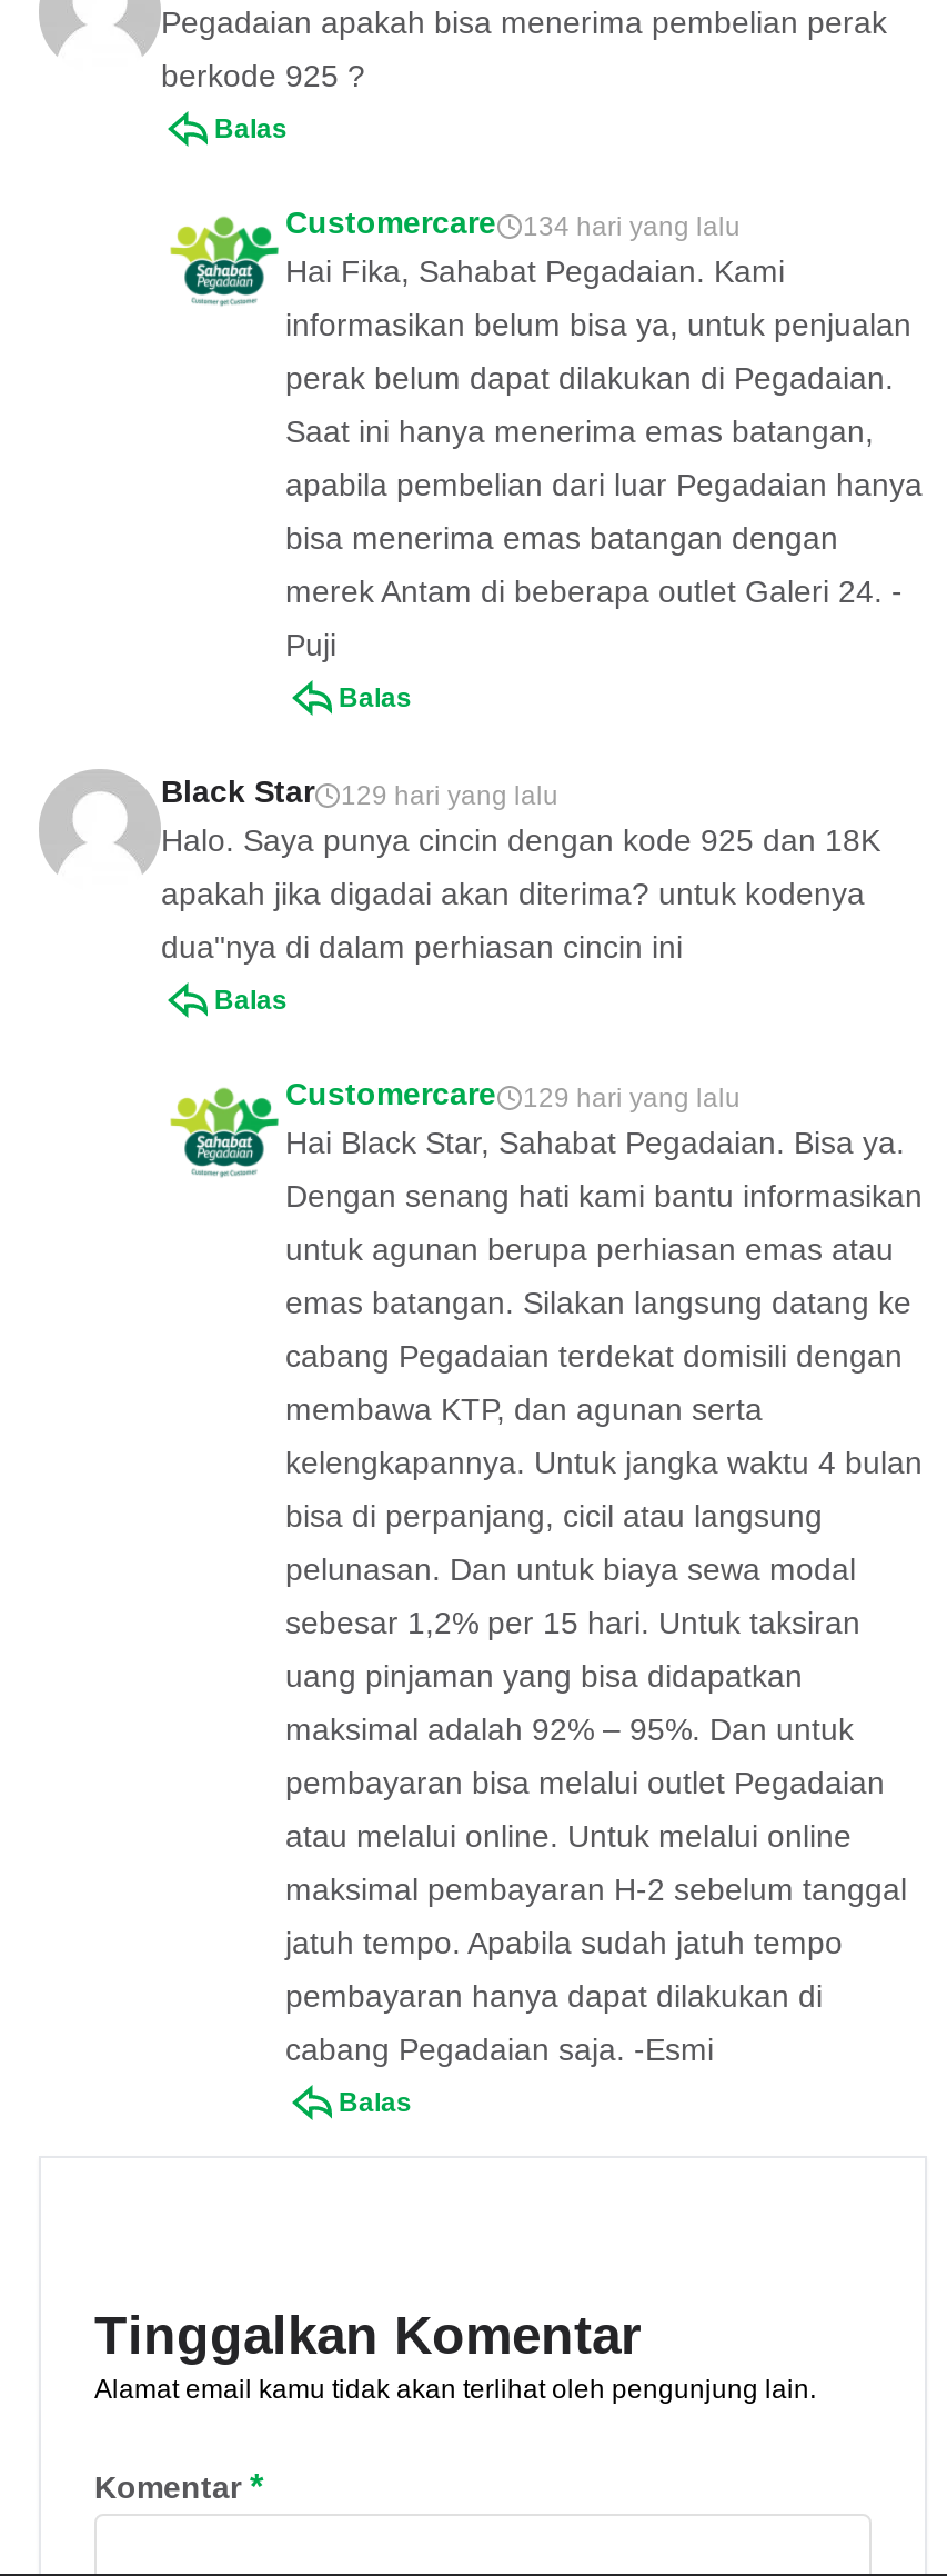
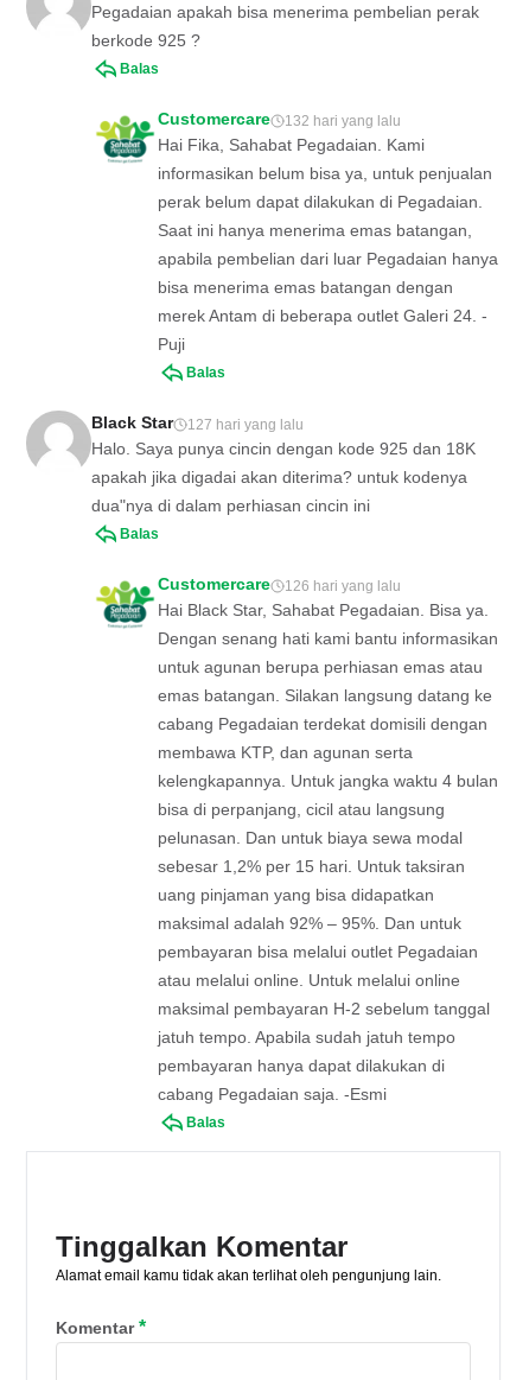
- 134 hari yang lalu
+ 132 hari yang lalu

- 129 hari yang lalu
+ 127 hari yang lalu

- 129 hari yang lalu
+ 126 hari yang lalu
